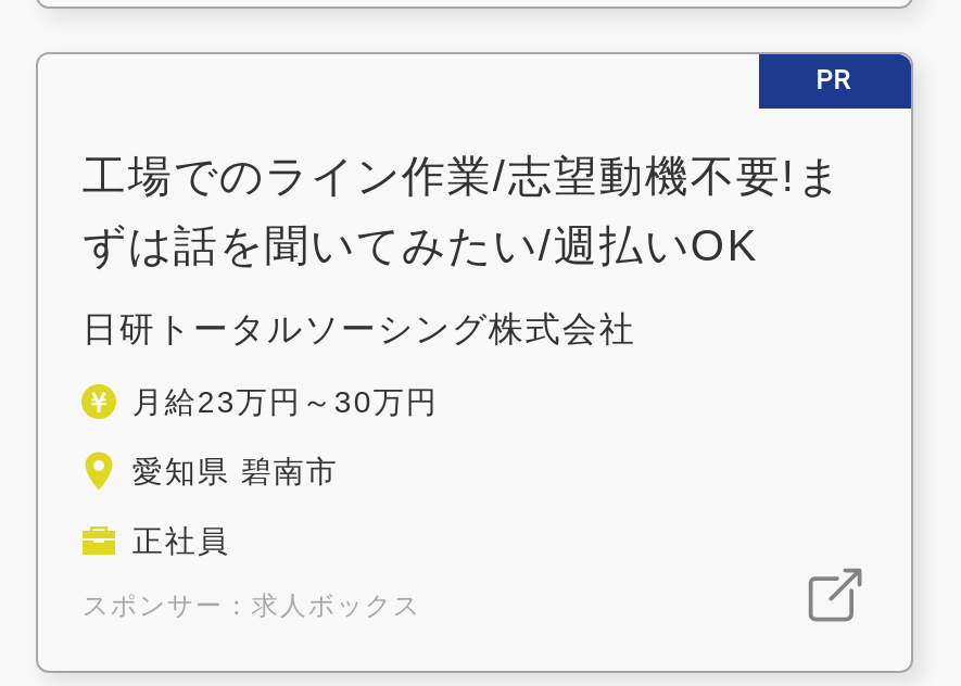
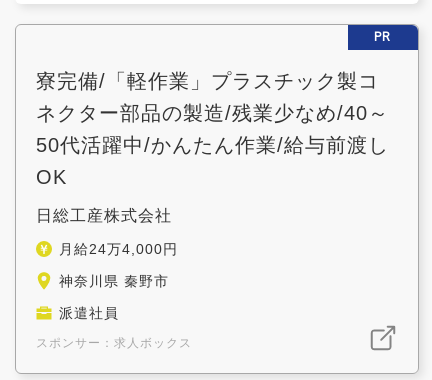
- 工場でのライン作業/志望動機不要!ま
- ずは話を聞いてみたい/週払いOK
- 日研トータルソーシング株式会社
- 月給23万円～30万円
- 愛知県 碧南市
- 正社員
+ 寮完備/「軽作業」プラスチック製コ
+ ネクター部品の製造/残業少なめ/40～
+ 50代活躍中/かんたん作業/給与前渡し
+ OK
+ 日総工産株式会社
+ 月給24万4,000円
+ 神奈川県 秦野市
+ 派遣社員
